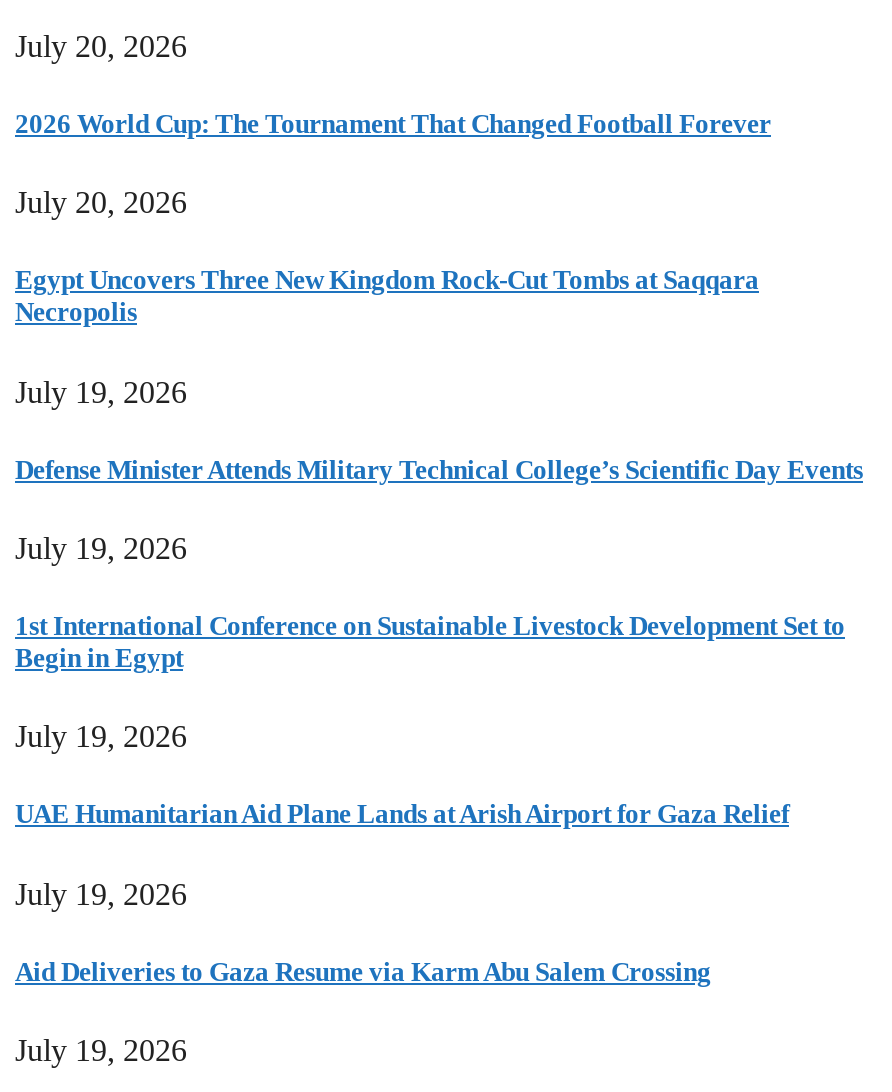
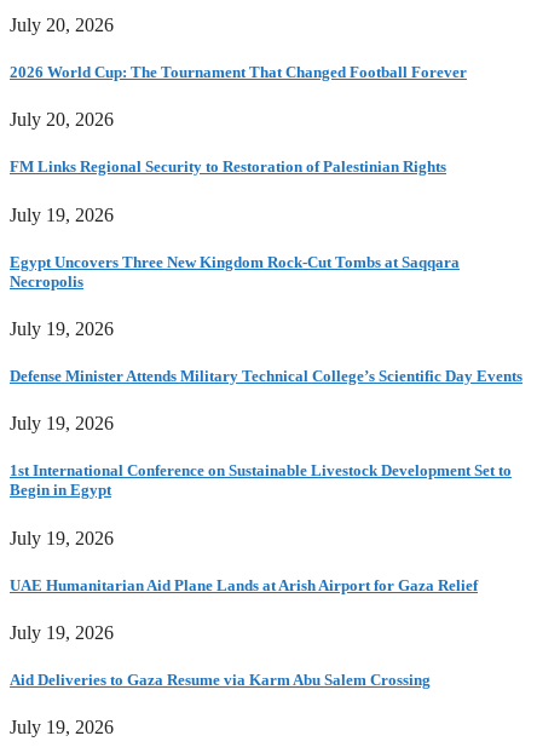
+ FM Links Regional Security to Restoration of Palestinian Rights
+ July 19, 2026
